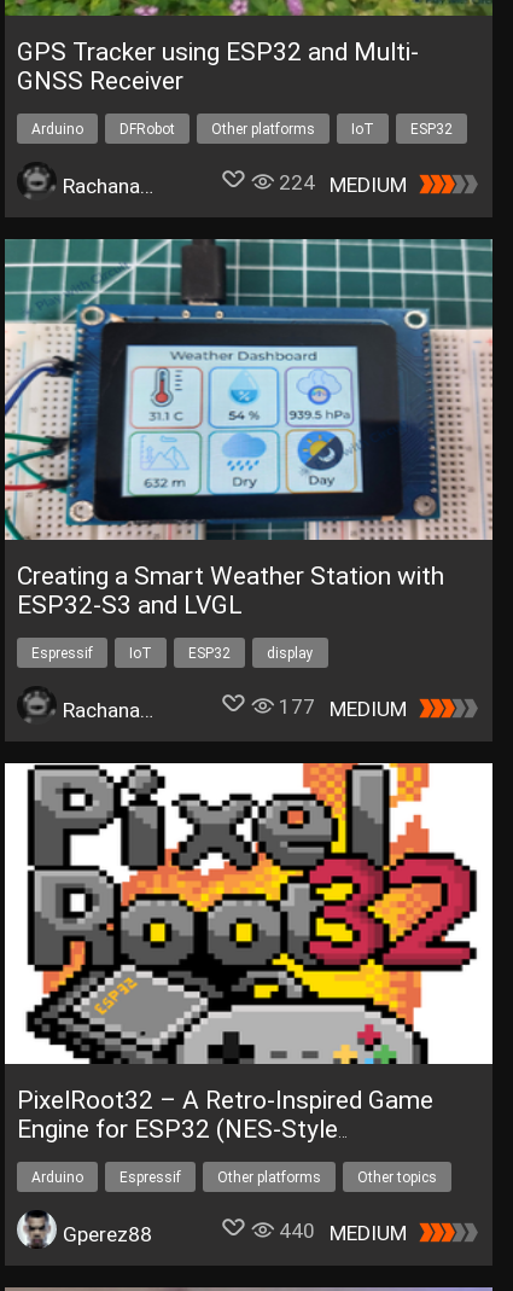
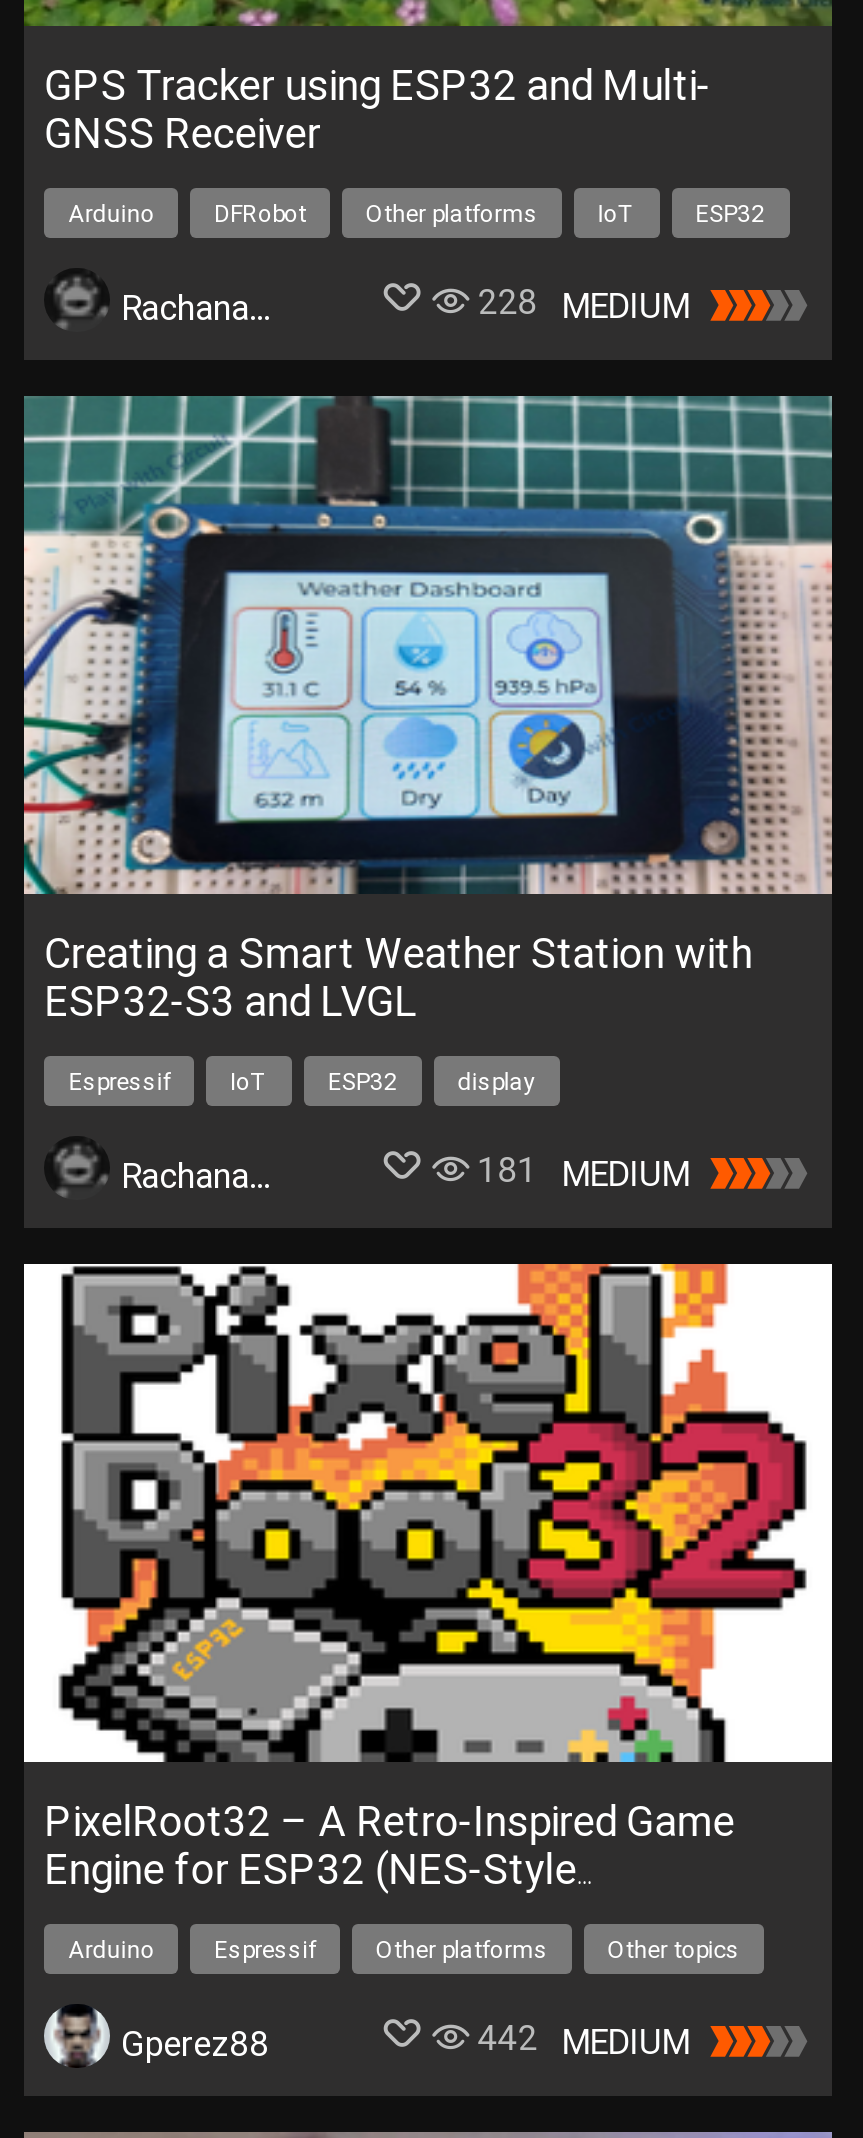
- 224 MEDIUM
+ 228 MEDIUM

- 177 MEDIUM
+ 181 MEDIUM

- 440 MEDIUM
+ 442 MEDIUM
